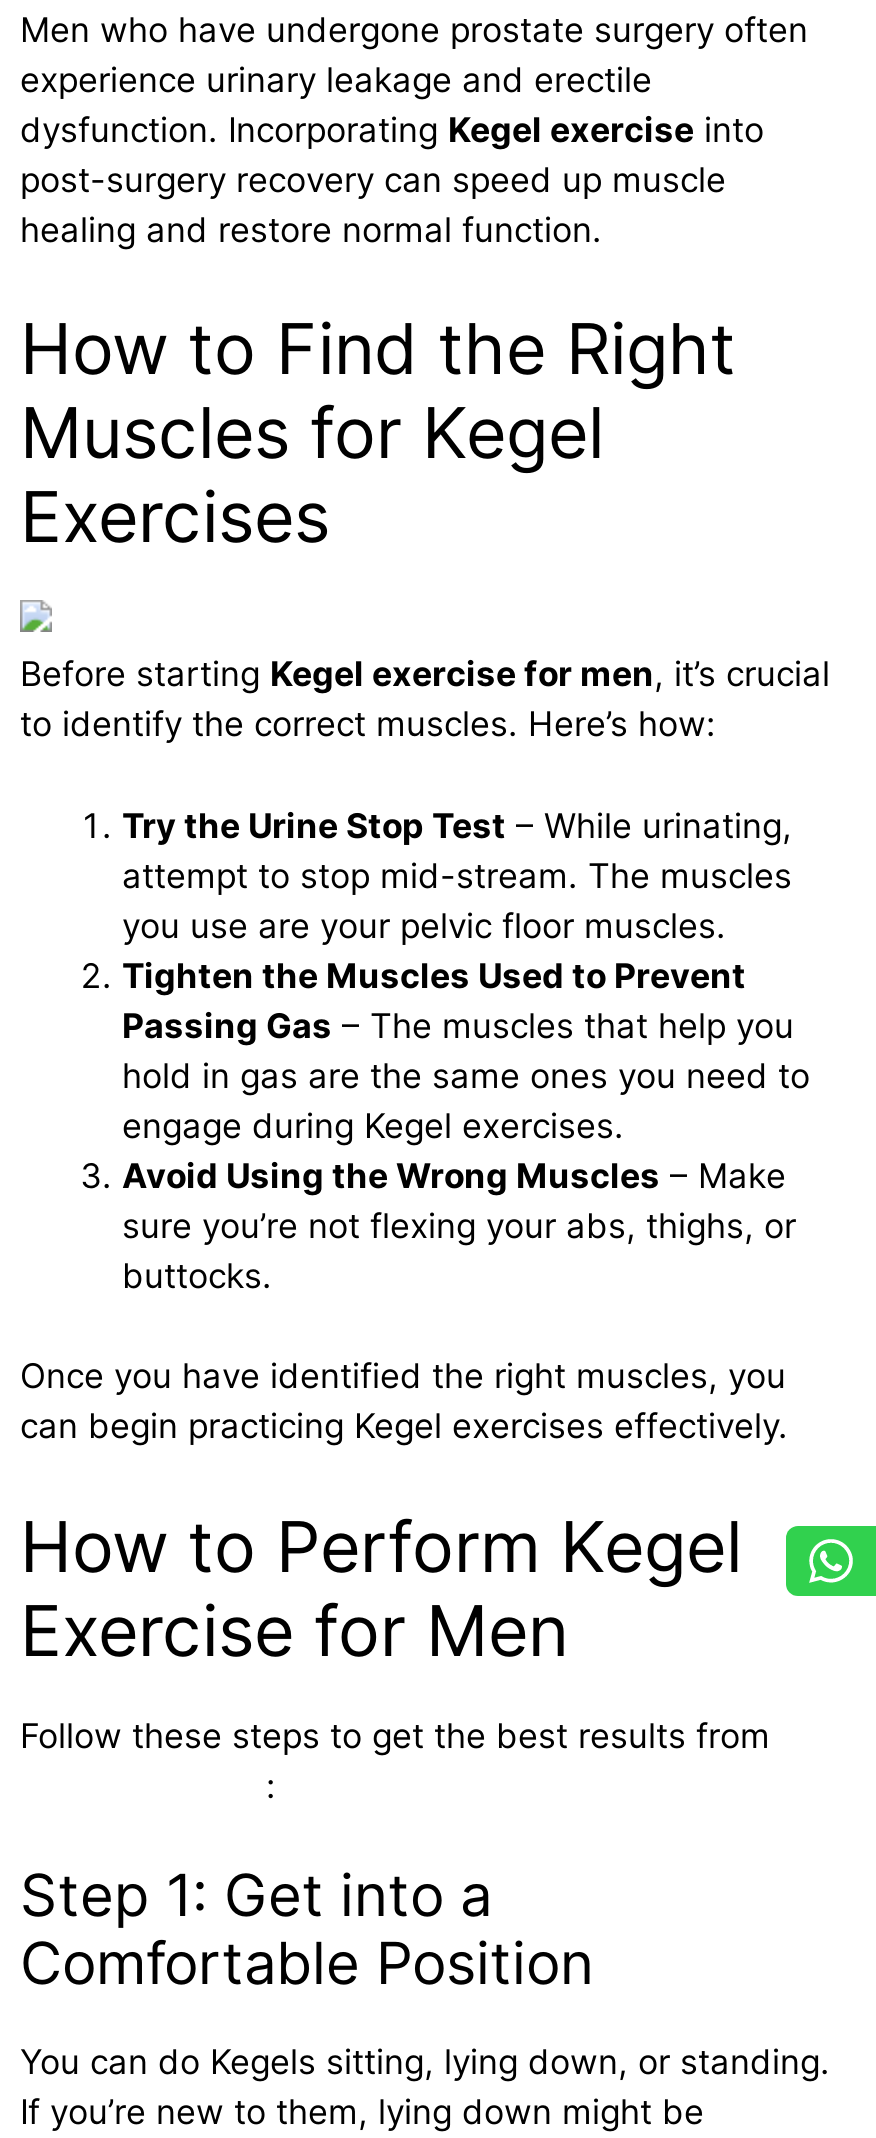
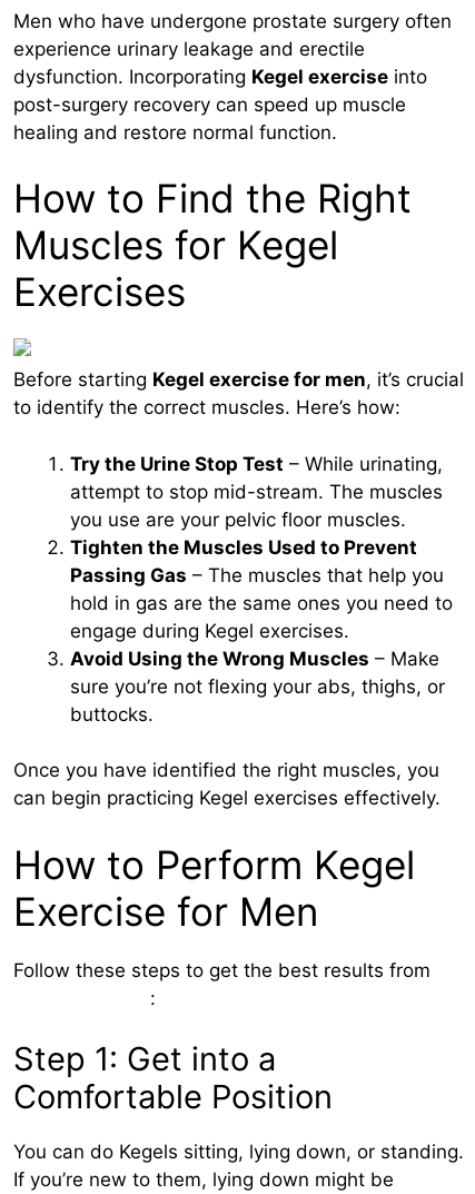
- [image]
